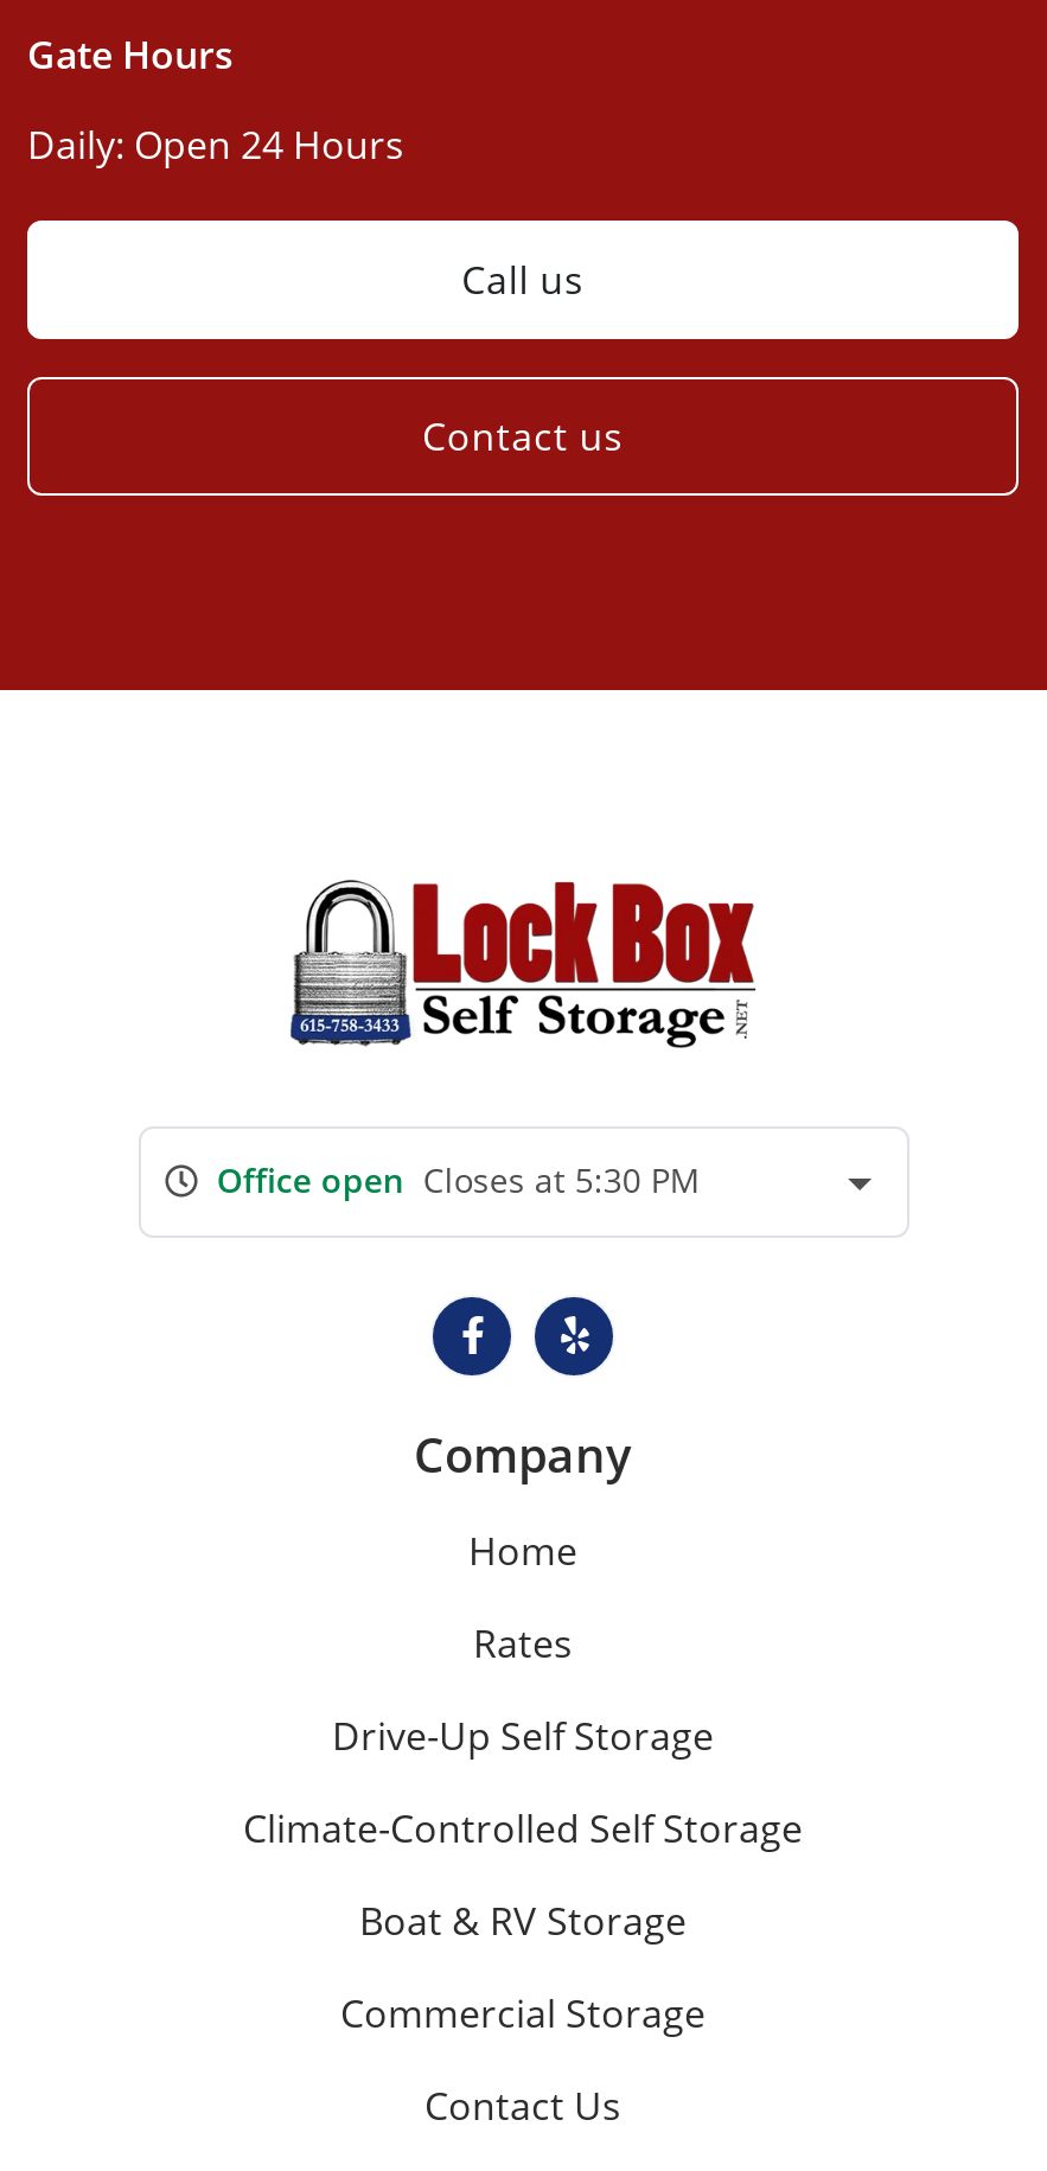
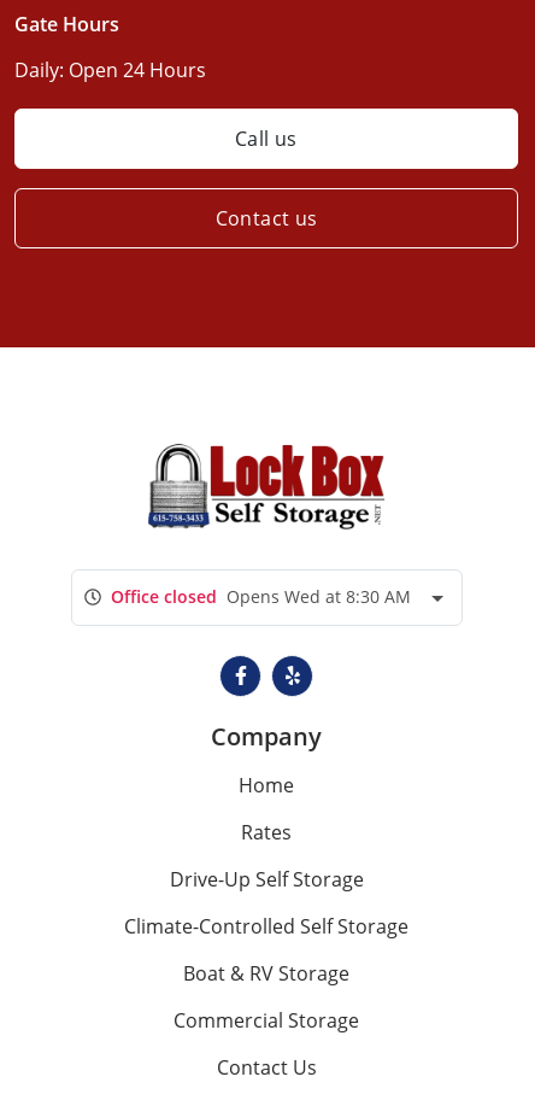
- Office open Closes at 5:30 PM
+ Office closed Opens Wed at 8:30 AM
